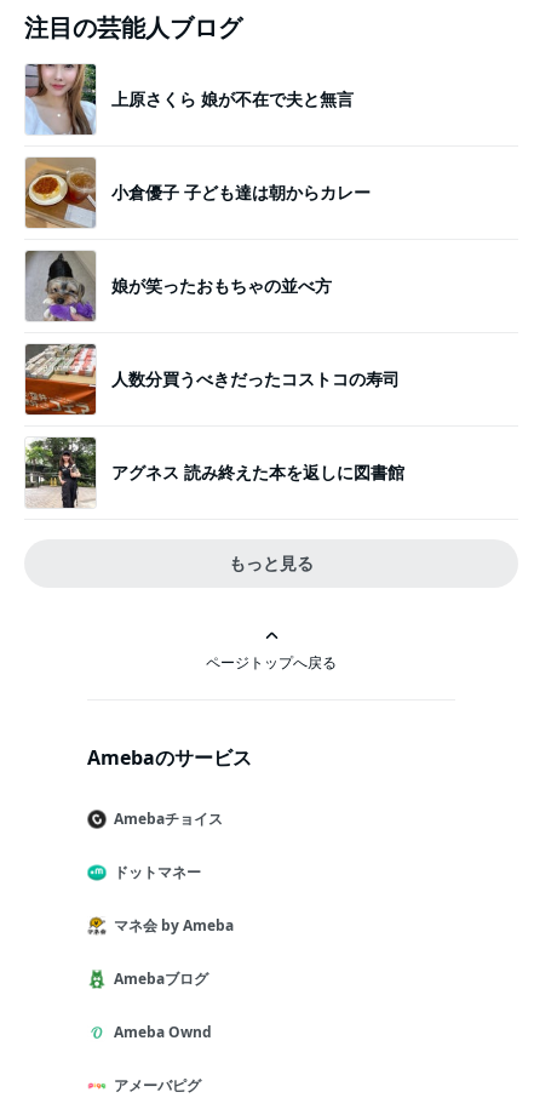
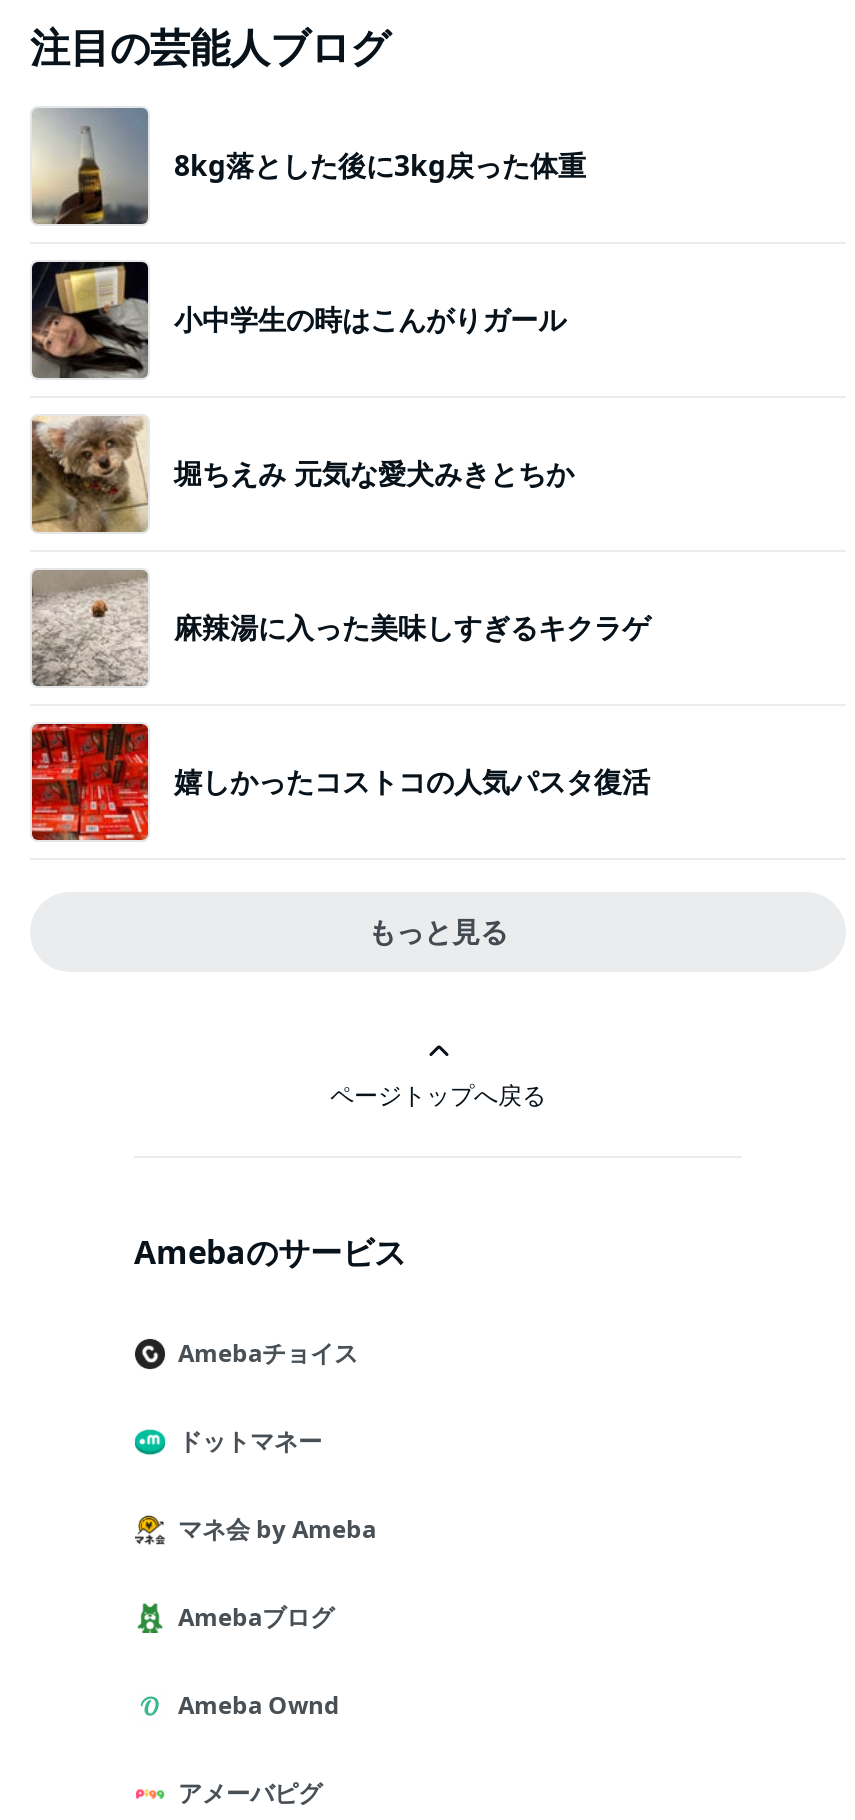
- [image]
- 上原さくら 娘が不在で夫と無言
+ [image]
+ 8kg落とした後に3kg戻った体重

- [image]
- 小倉優子 子ども達は朝からカレー
+ [image]
+ 小中学生の時はこんがりガール

- [image]
- 娘が笑ったおもちゃの並べ方
+ [image]
+ 堀ちえみ 元気な愛犬みきとちか

- [image]
- 人数分買うべきだったコストコの寿司
+ [image]
+ 麻辣湯に入った美味しすぎるキクラゲ

- [image]
- アグネス 読み終えた本を返しに図書館
+ [image]
+ 嬉しかったコストコの人気パスタ復活
